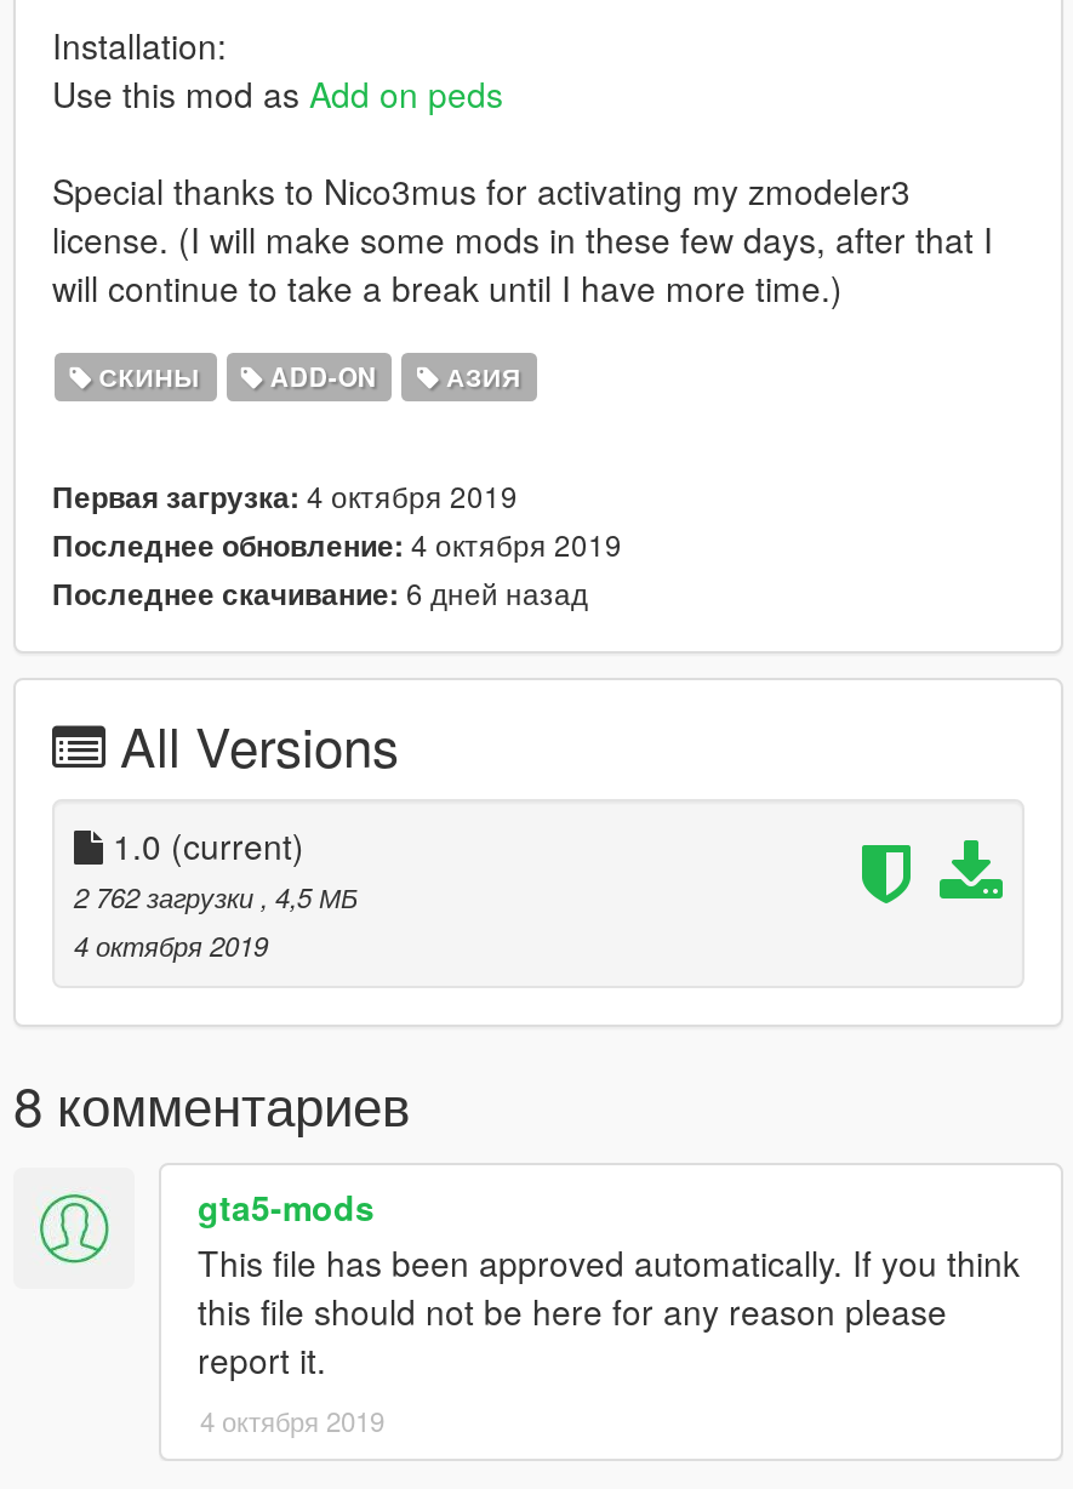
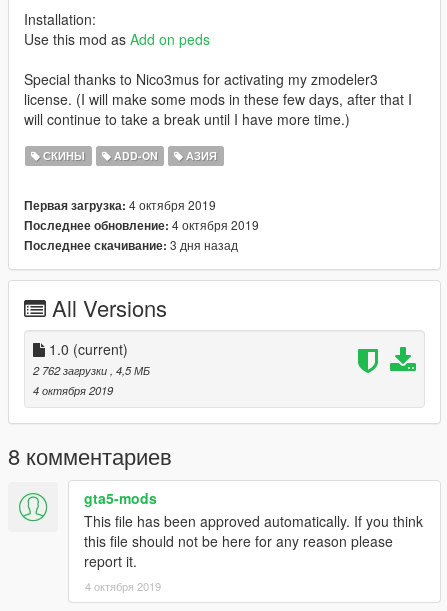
- Последнее скачивание: 6 дней назад
+ Последнее скачивание: 3 дня назад
